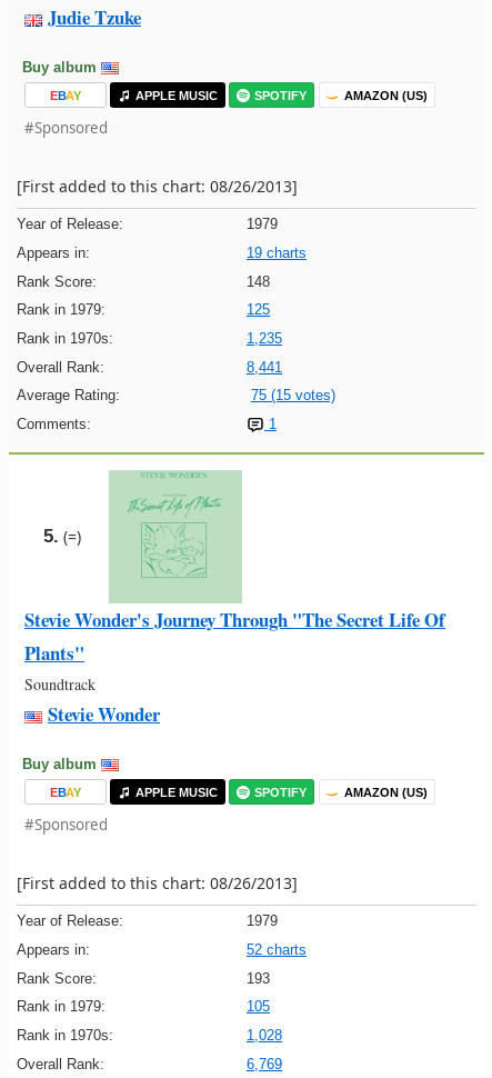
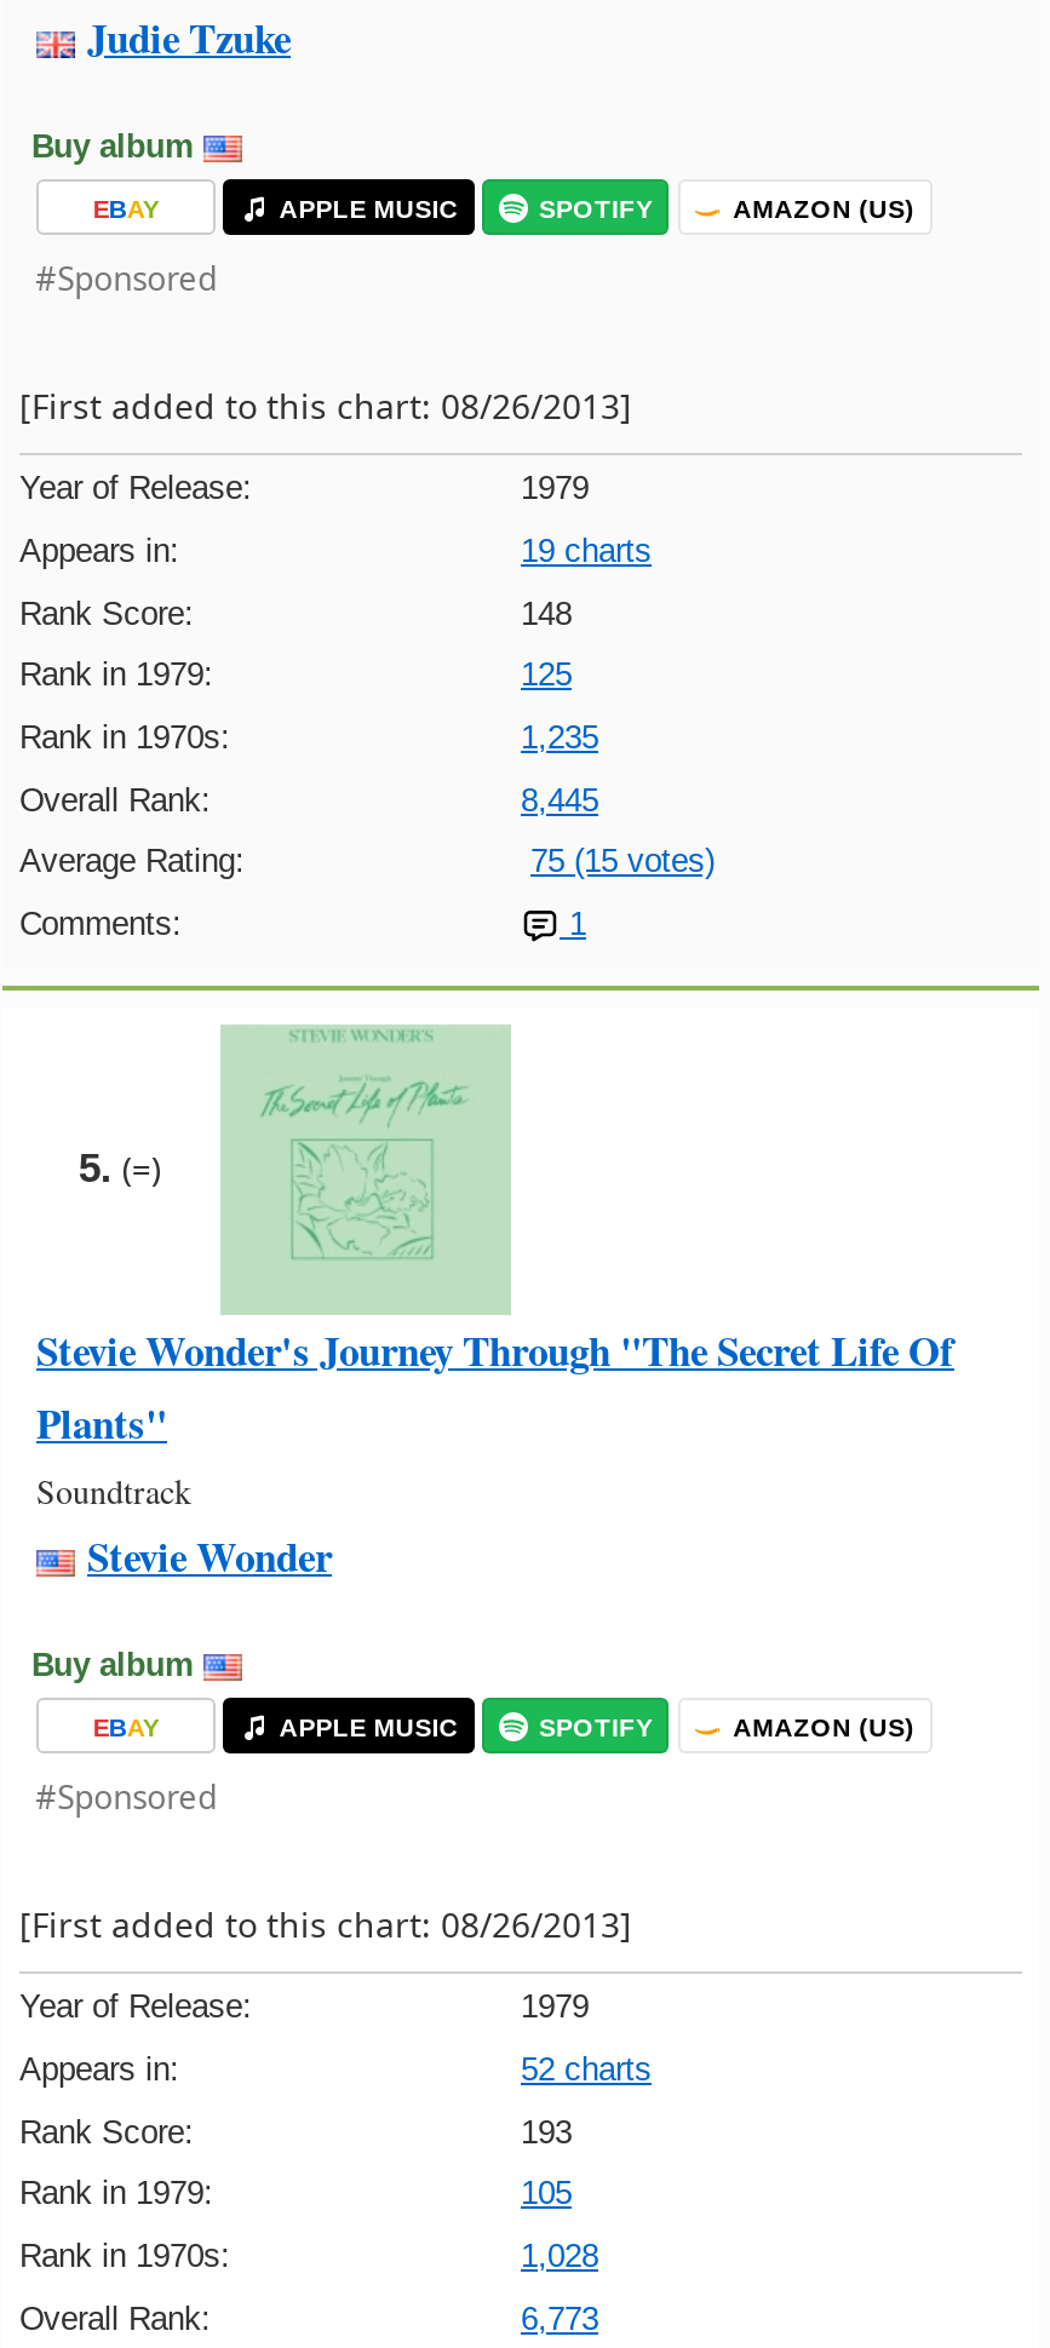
- 8,441
+ 8,445

- 6,769
+ 6,773
